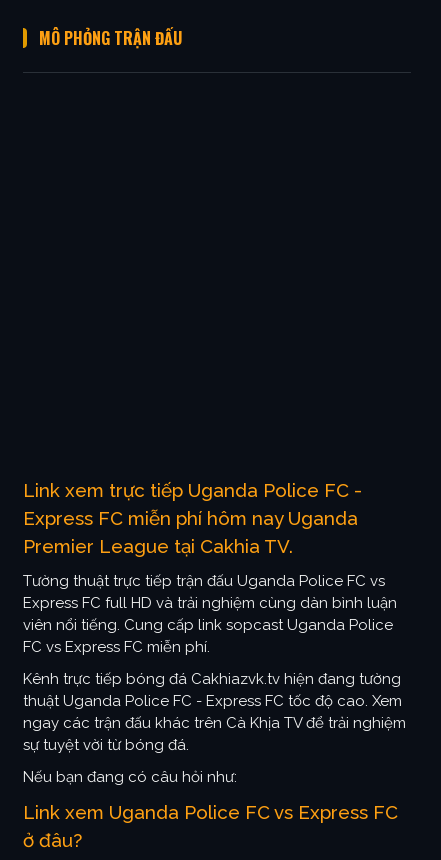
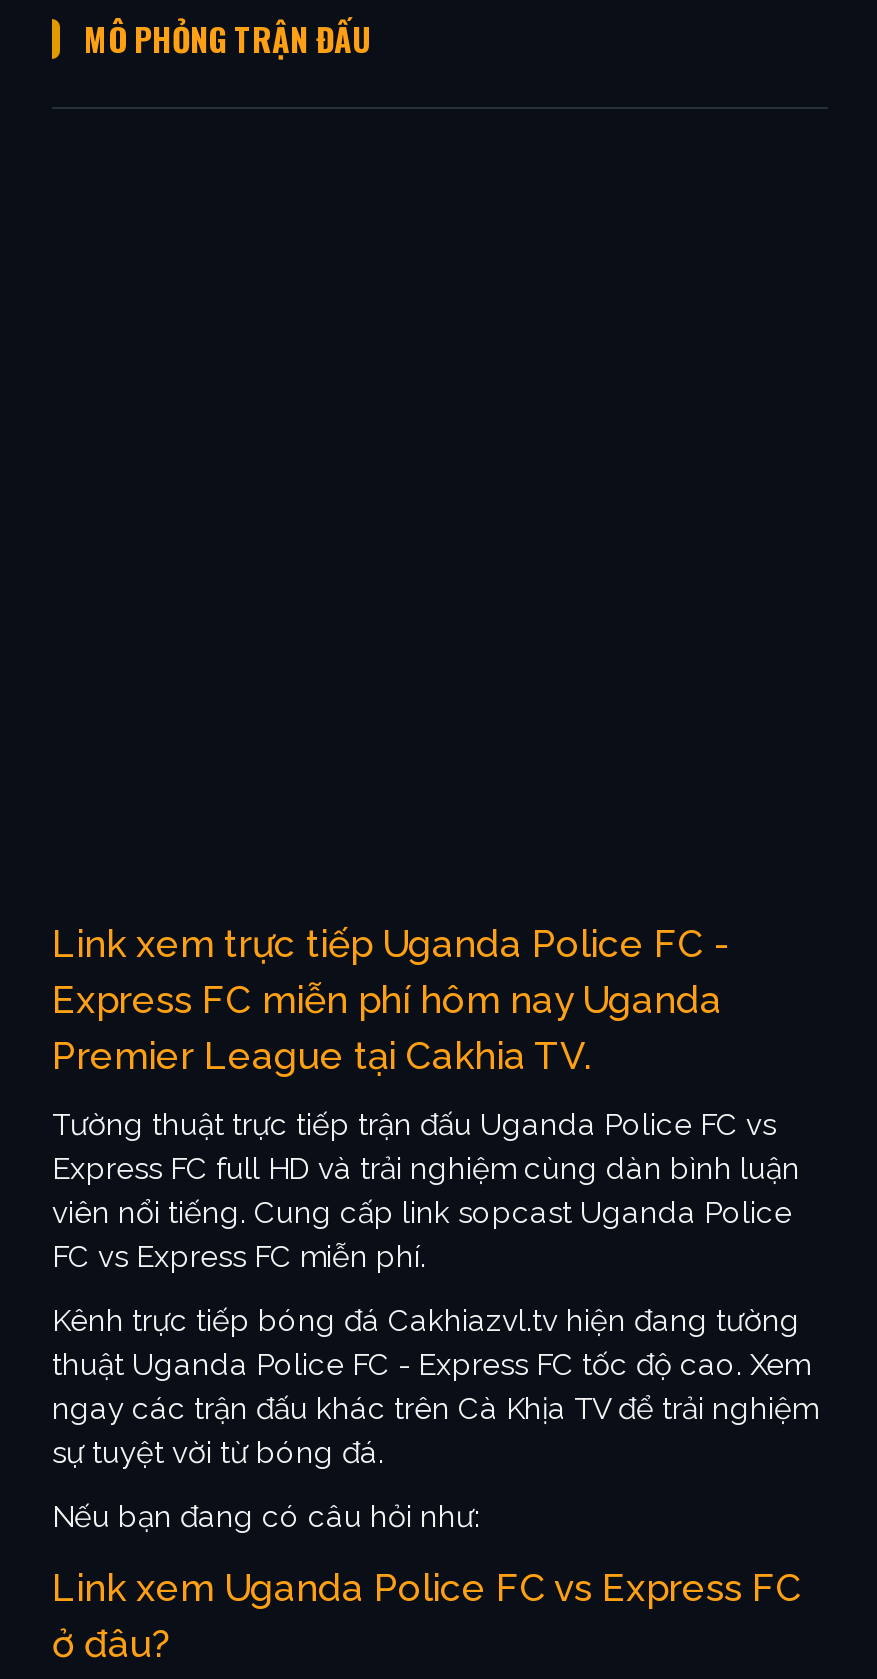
- Kênh trực tiếp bóng đá Cakhiazvk.tv hiện đang tường
+ Kênh trực tiếp bóng đá Cakhiazvl.tv hiện đang tường
